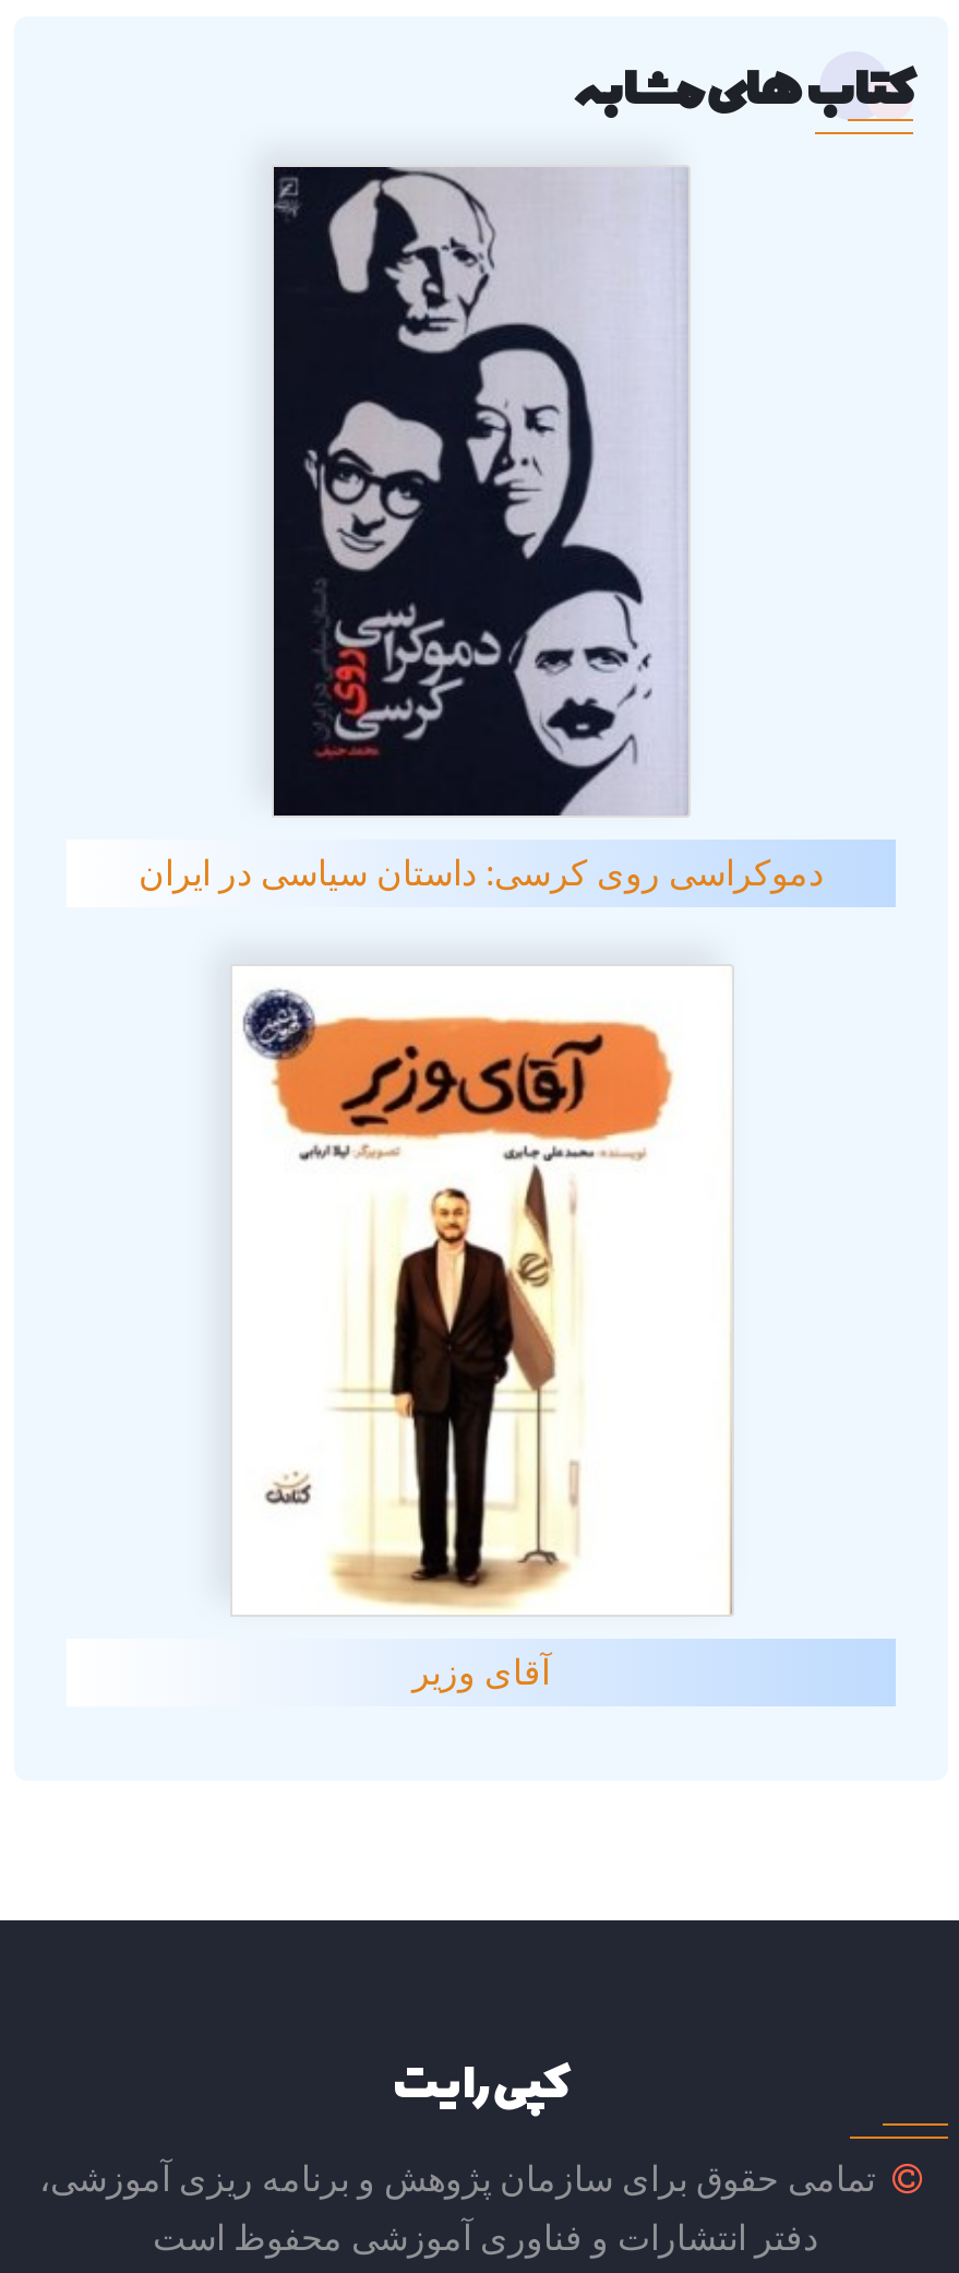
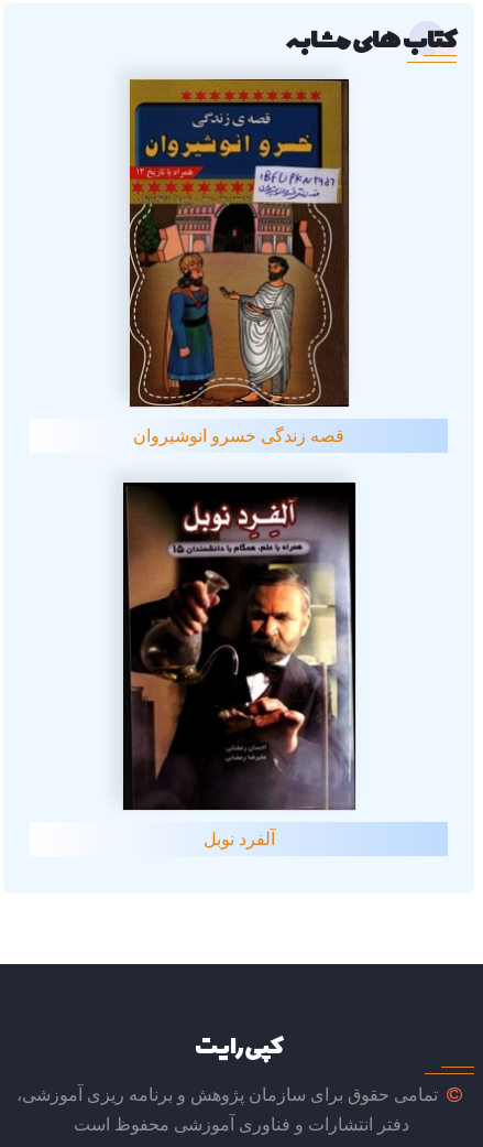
- [image]
- دموکراسی روی کرسی: داستان سیاسی در ایران
+ [image]
+ قصه زندگی خسرو انوشیروان

- [image]
- آقای وزیر
+ [image]
+ آلفرد نوبل
